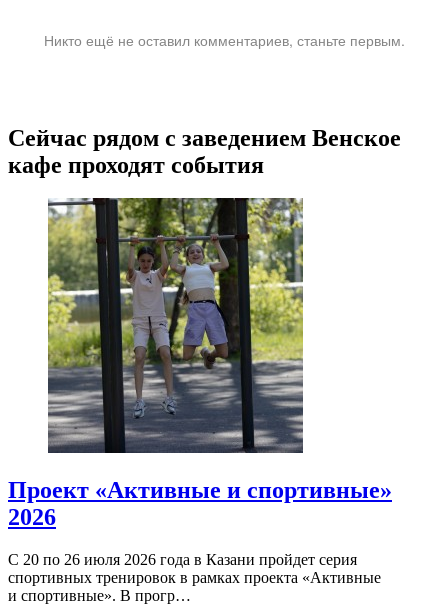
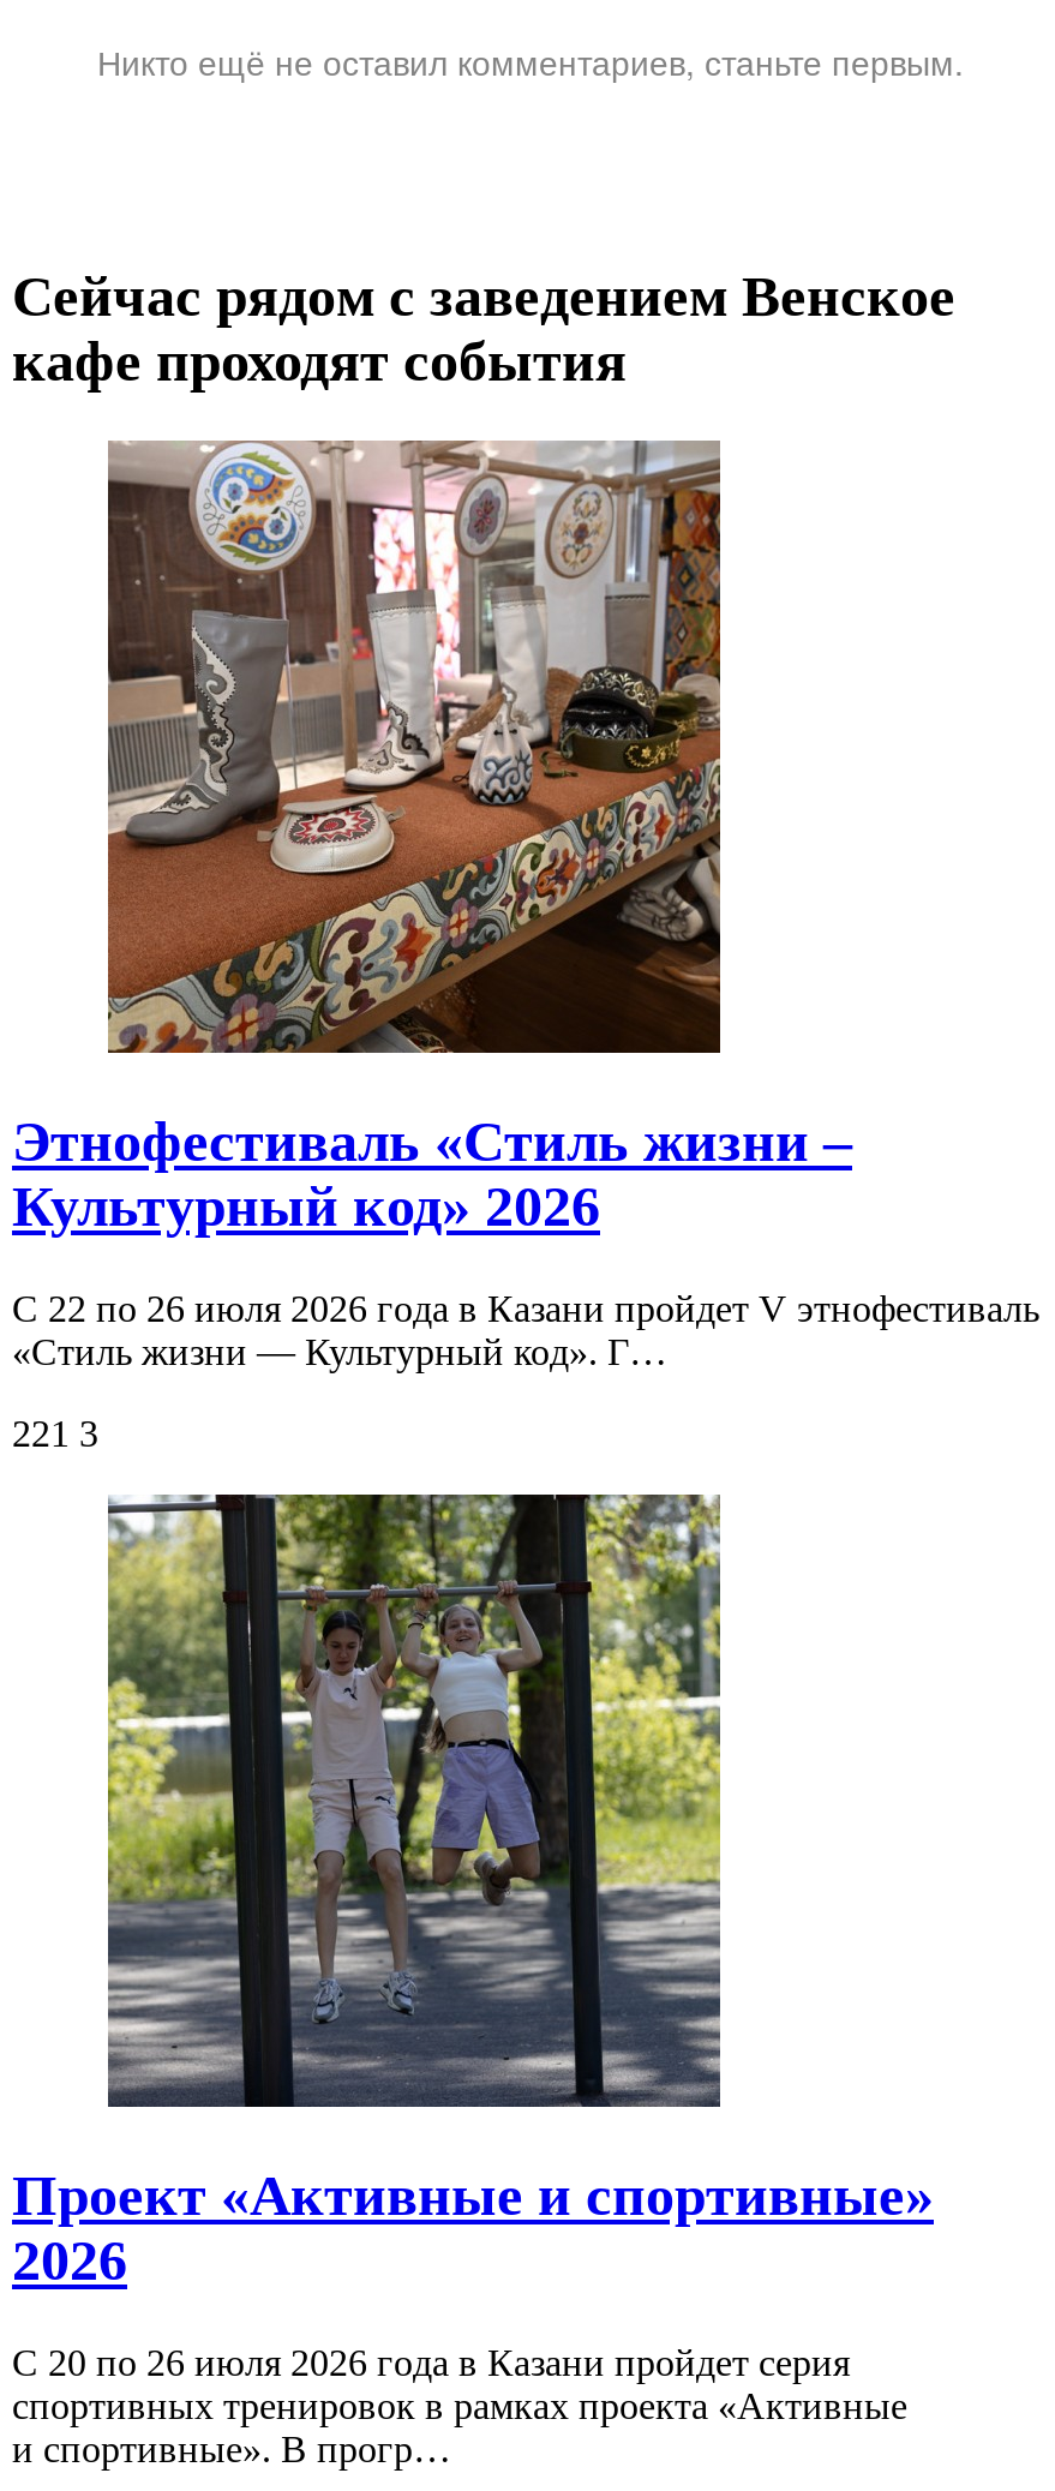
+ [image]
+ Этнофестиваль «Стиль жизни –
+ Культурный код» 2026
+ С 22 по 26 июля 2026 года в Казани пройдет V этнофестиваль
+ «Стиль жизни — Культурный код». Г…
+ 221 3
